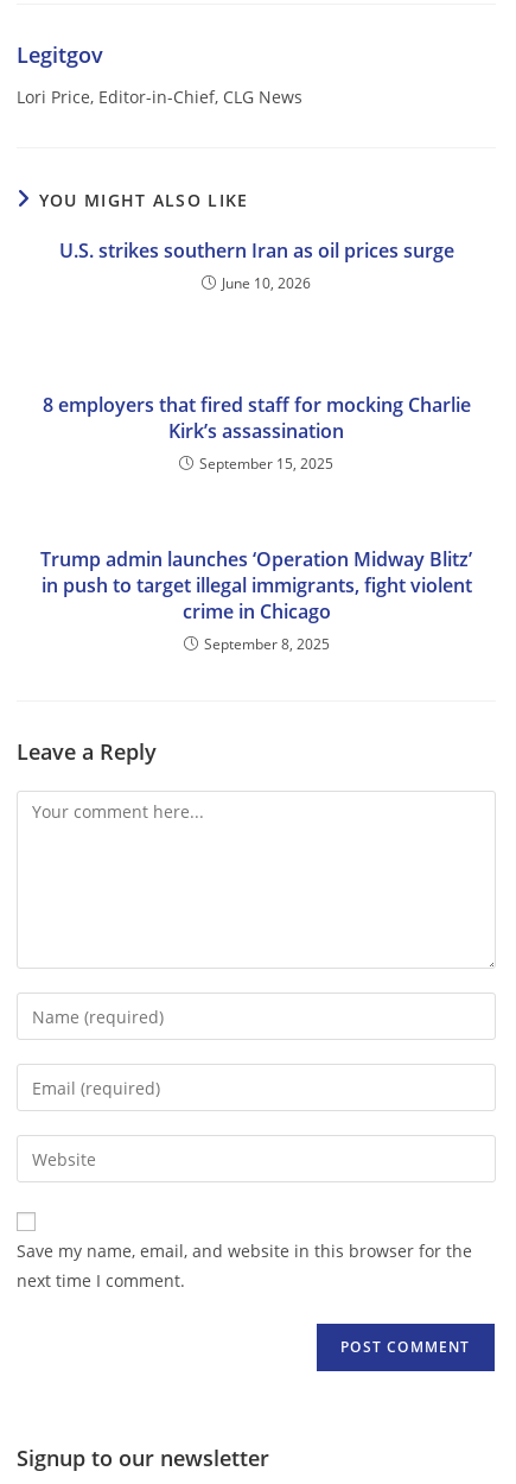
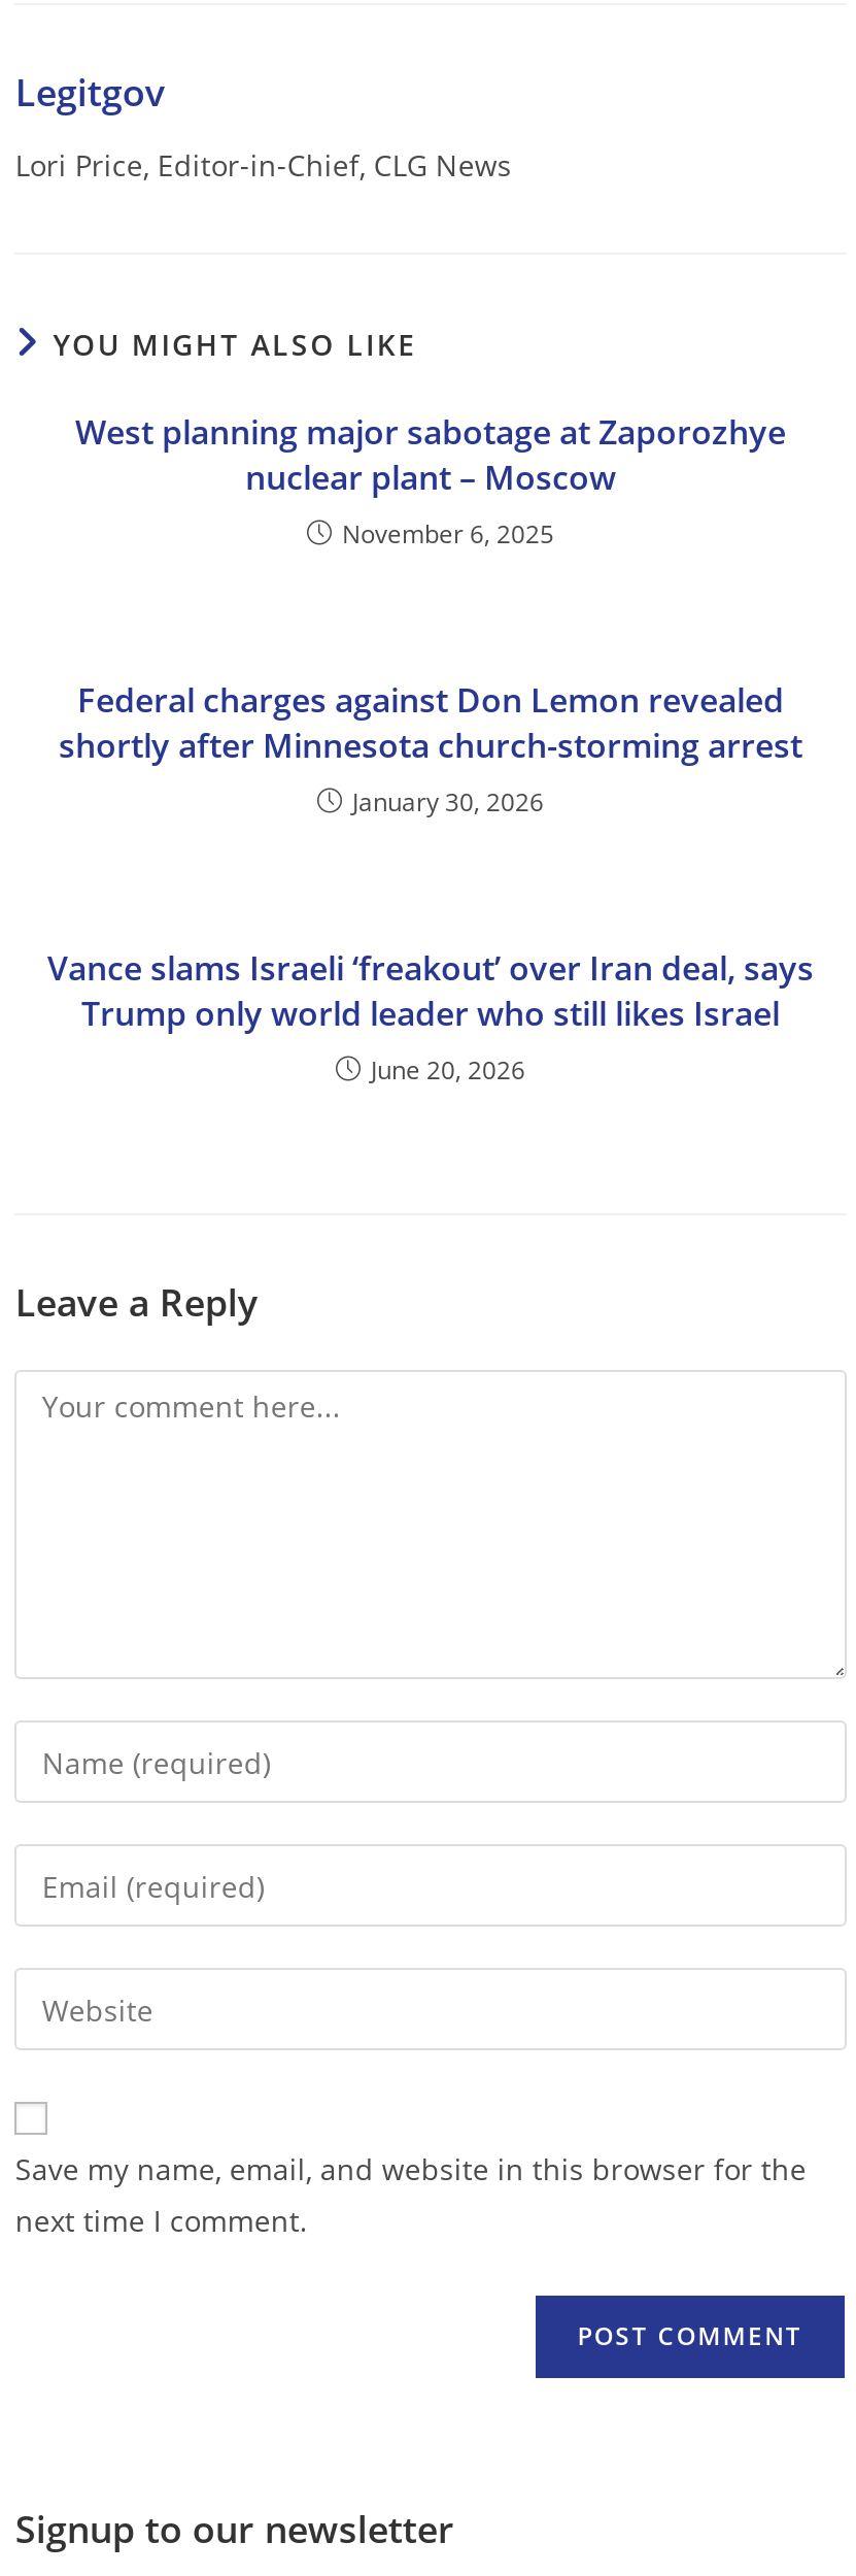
- U.S. strikes southern Iran as oil prices surge
- June 10, 2026
+ West planning major sabotage at Zaporozhye
+ nuclear plant – Moscow
+ November 6, 2025

- 8 employers that fired staff for mocking Charlie
- Kirk’s assassination
- September 15, 2025
+ Federal charges against Don Lemon revealed
+ shortly after Minnesota church-storming arrest
+ January 30, 2026

- Trump admin launches ‘Operation Midway Blitz’
- in push to target illegal immigrants, fight violent
- crime in Chicago
- September 8, 2025
+ Vance slams Israeli ‘freakout’ over Iran deal, says
+ Trump only world leader who still likes Israel
+ June 20, 2026
